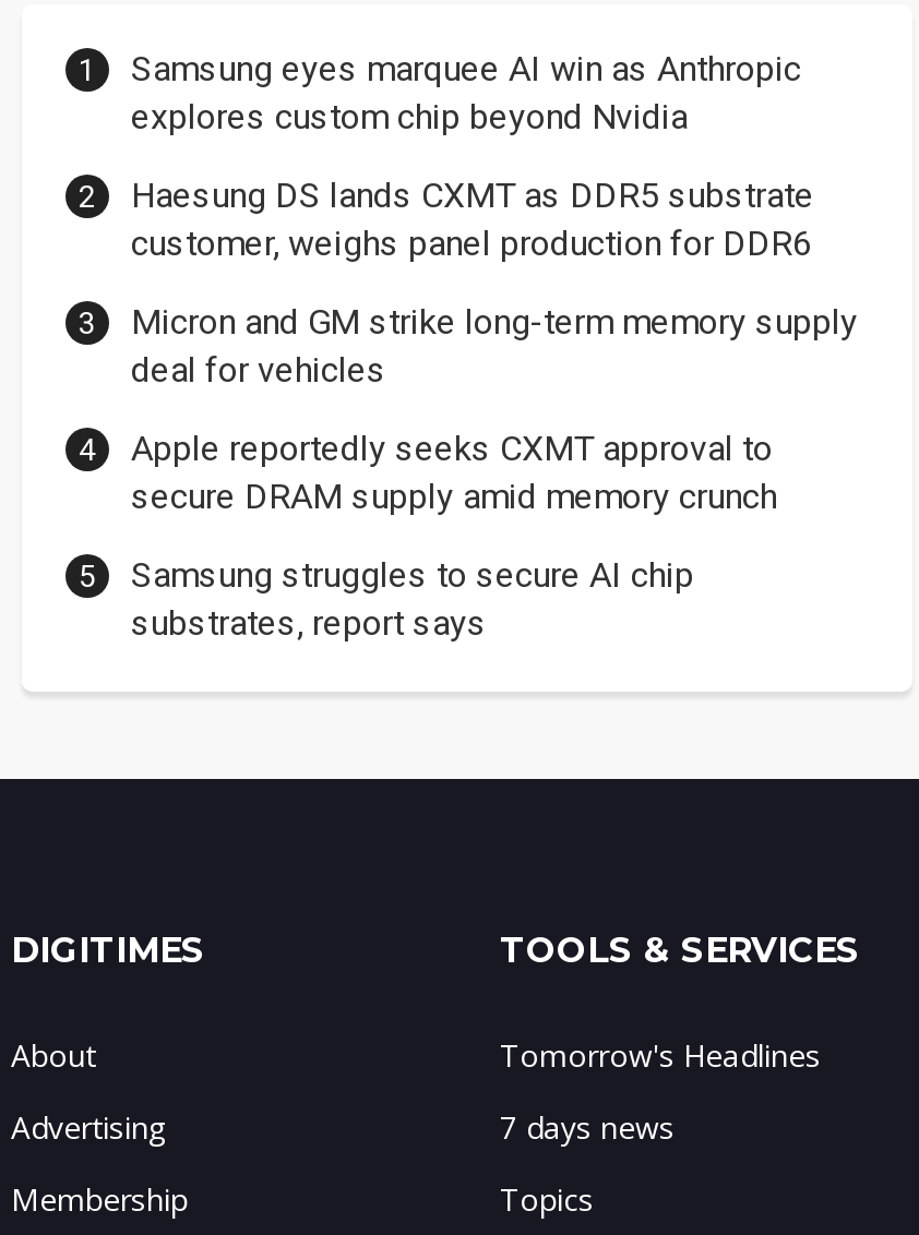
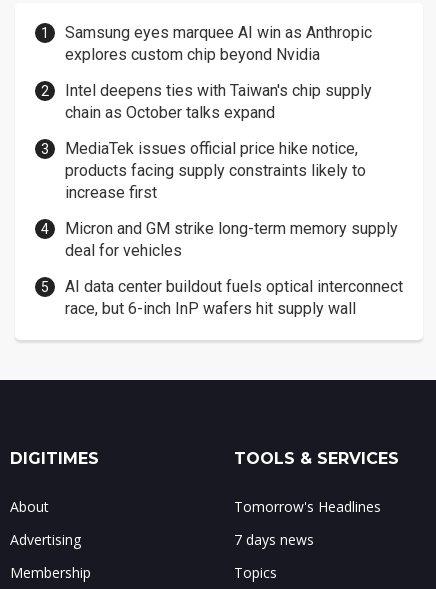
- Haesung DS lands CXMT as DDR5 substrate
- customer, weighs panel production for DDR6
+ Intel deepens ties with Taiwan's chip supply
+ chain as October talks expand
+ MediaTek issues official price hike notice,
+ products facing supply constraints likely to
+ increase first

moved down: Micron and GM strike long-term memory supply | deal for vehicles

- Apple reportedly seeks CXMT approval to
- secure DRAM supply amid memory crunch
- Samsung struggles to secure AI chip
- substrates, report says
+ AI data center buildout fuels optical interconnect
+ race, but 6-inch InP wafers hit supply wall
